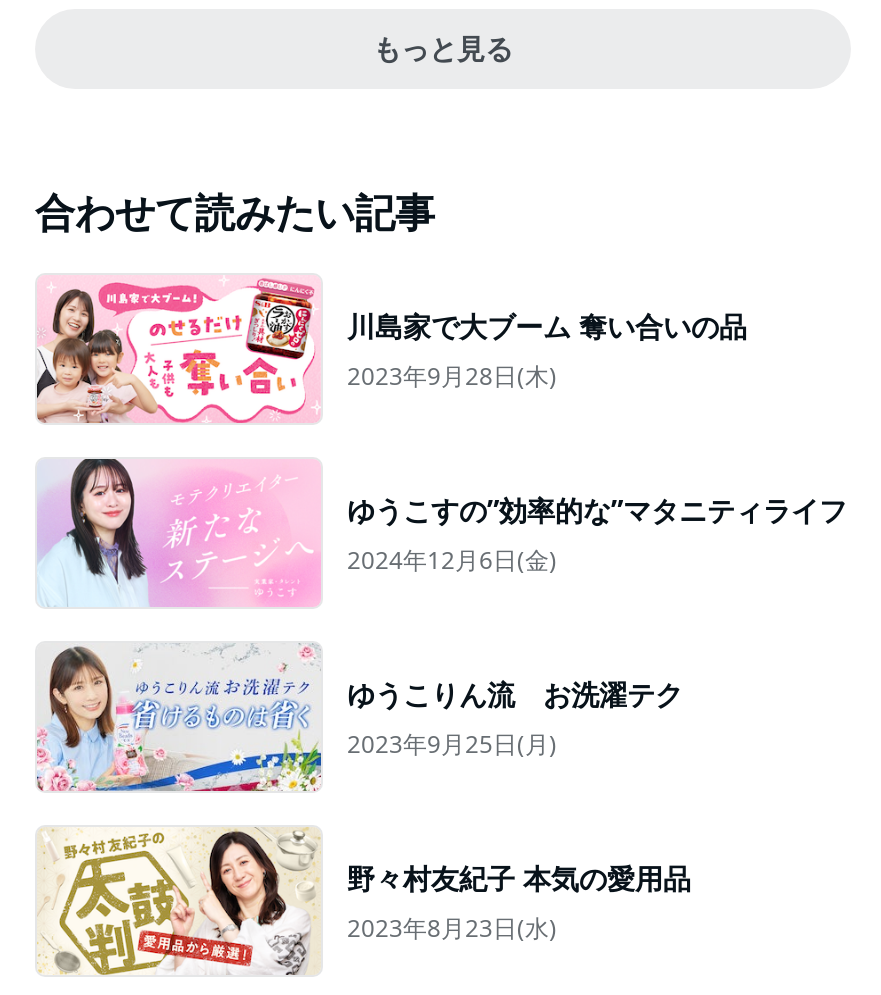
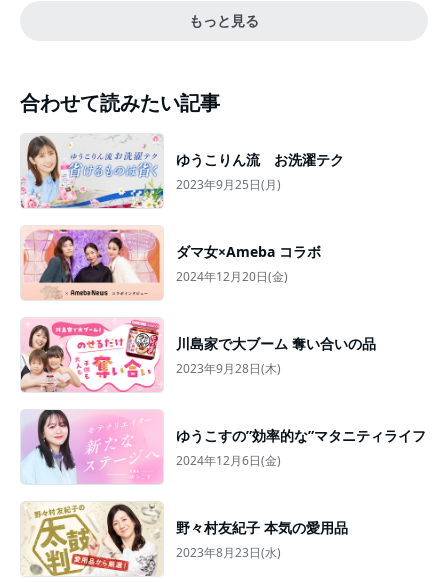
+ [image]
+ ダマ女×Ameba コラボ
+ 2024年12月20日(金)

moved down: [image] | 川島家で大ブーム 奪い合いの品 | 2023年9月28日(木) | ゆうこすの”効率的な”マタニティライフ | 2024年12月6日(金)

moved up: [image] | ゆうこりん流 お洗濯テク | 2023年9月25日(月)
